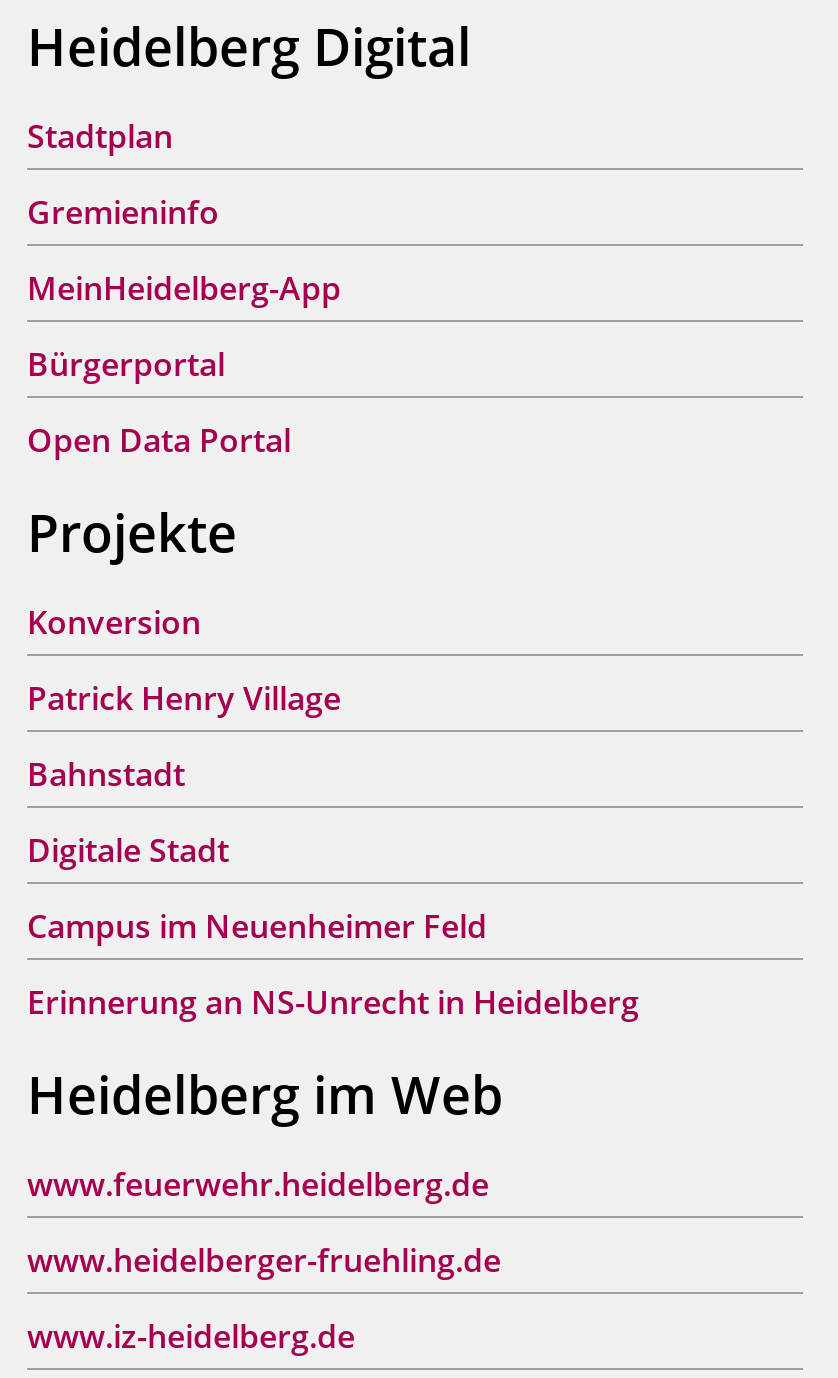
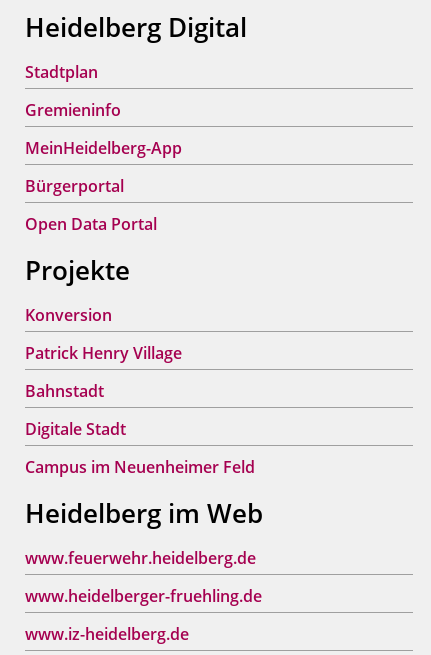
- Erinnerung an NS-Unrecht in Heidelberg
